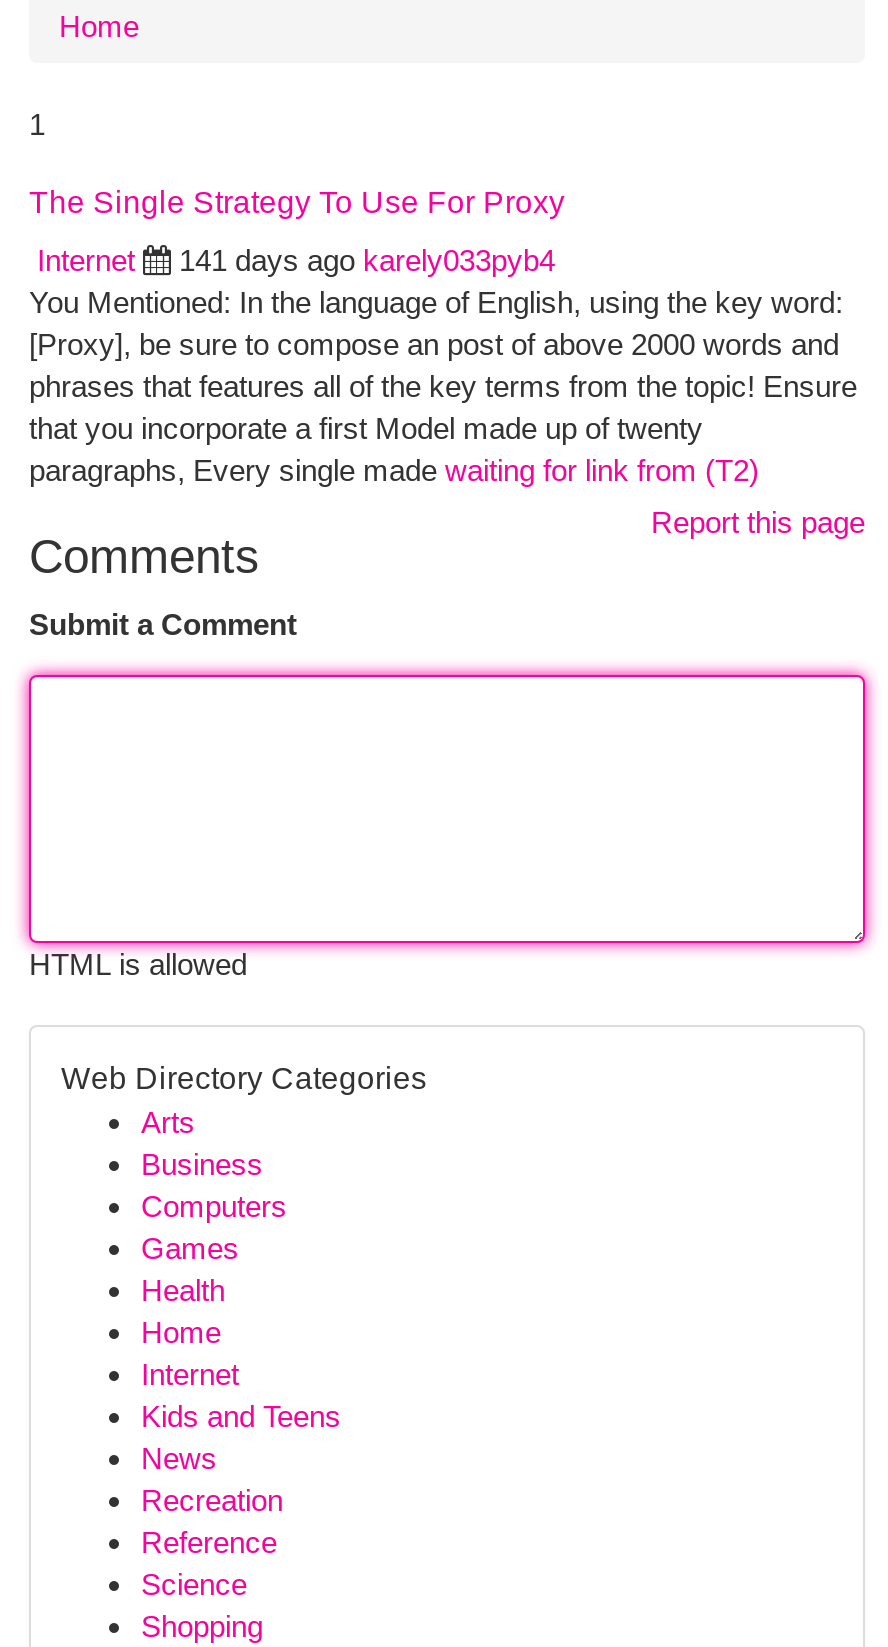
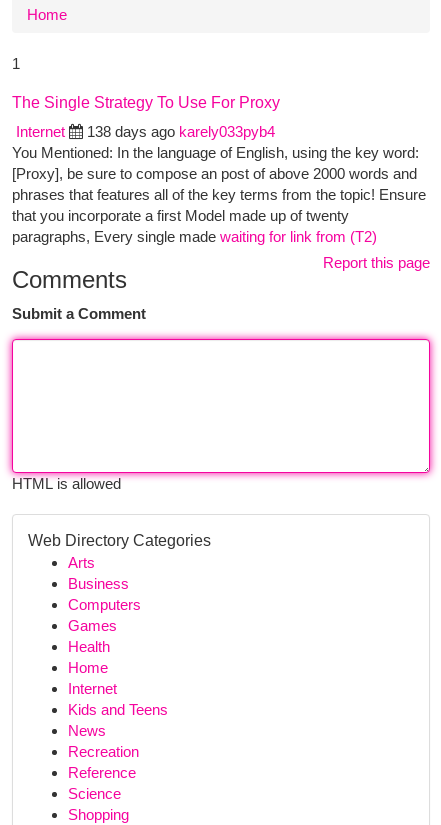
- 141 days ago karely033pyb4
+ 138 days ago karely033pyb4
